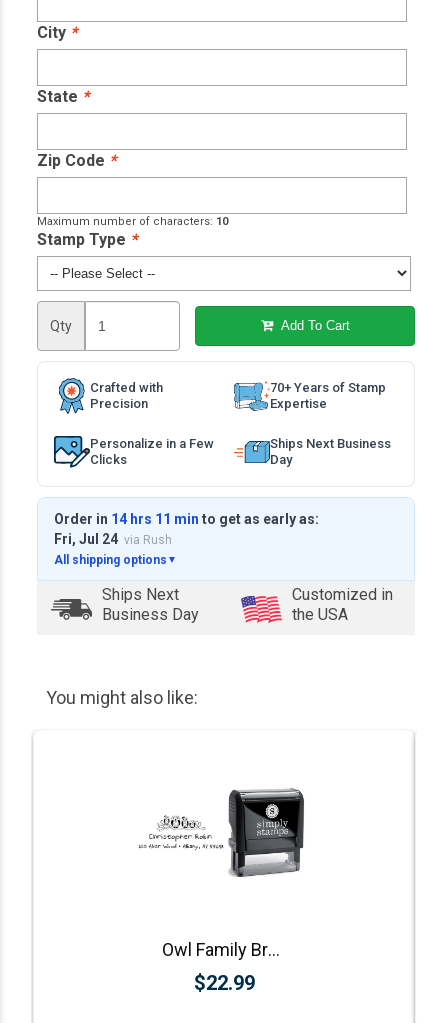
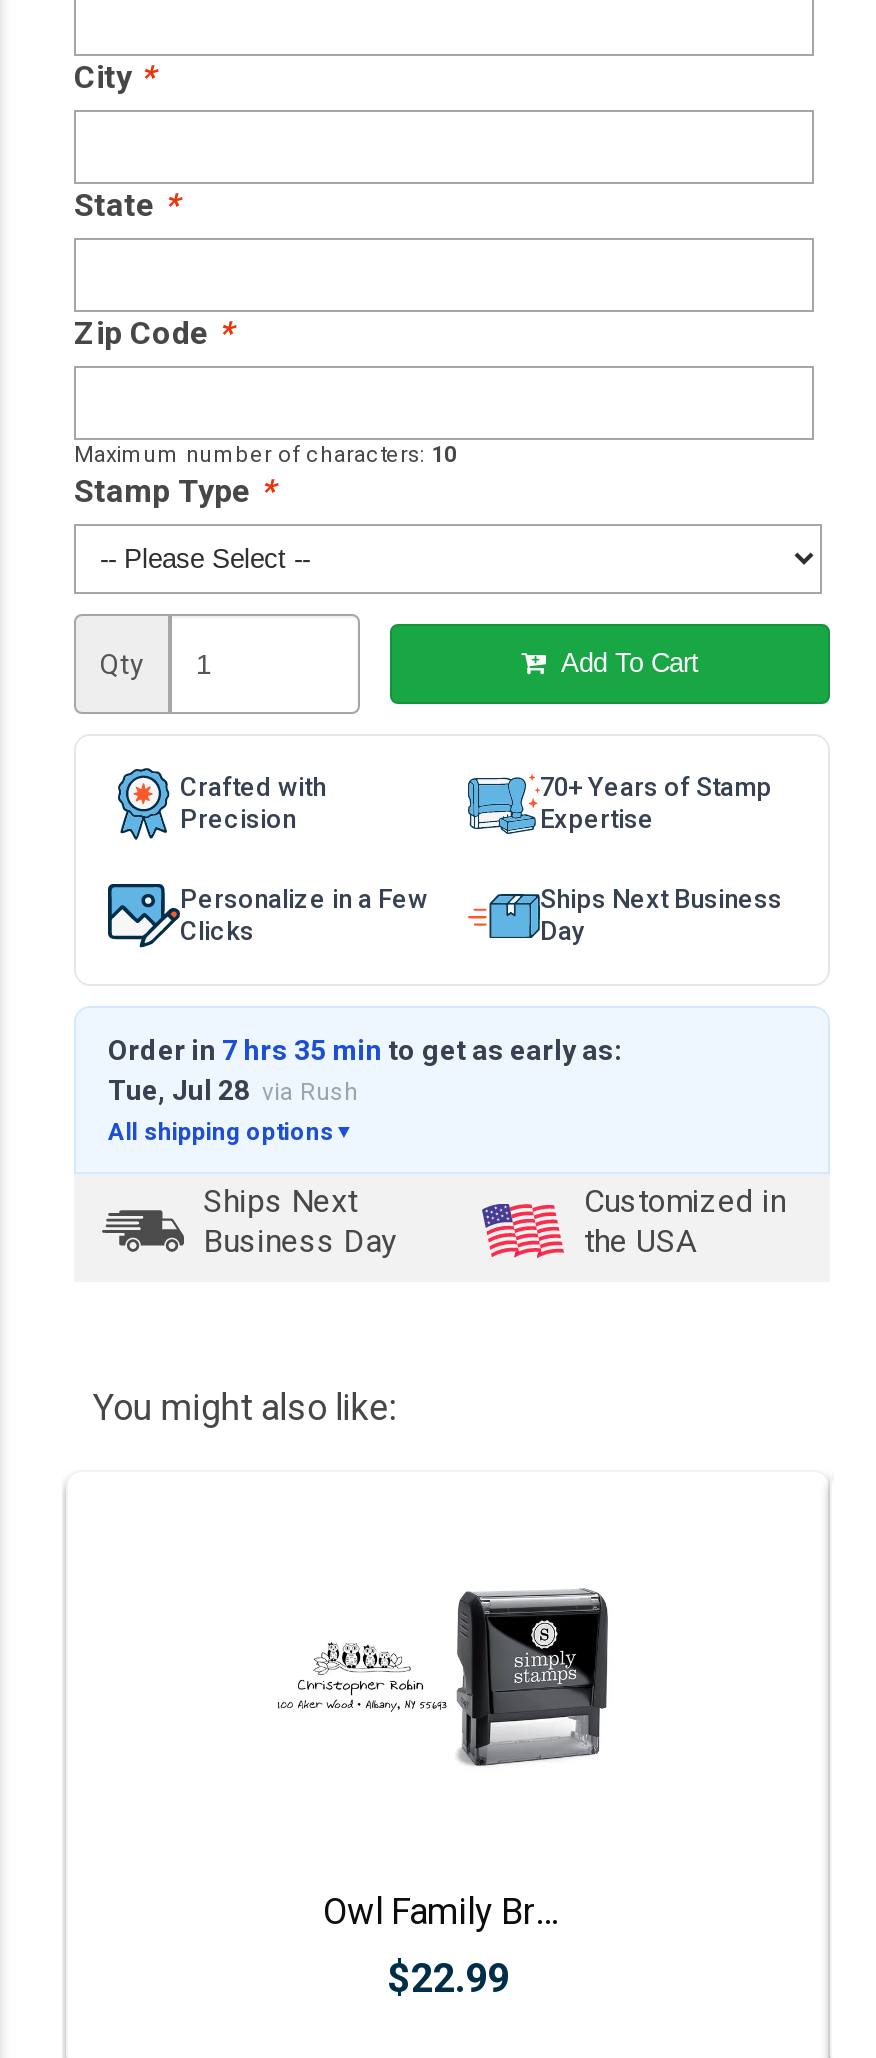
- Order in 14 hrs 11 min to get as early as:
+ Order in 7 hrs 35 min to get as early as:

- Fri, Jul 24 via Rush
+ Tue, Jul 28 via Rush
